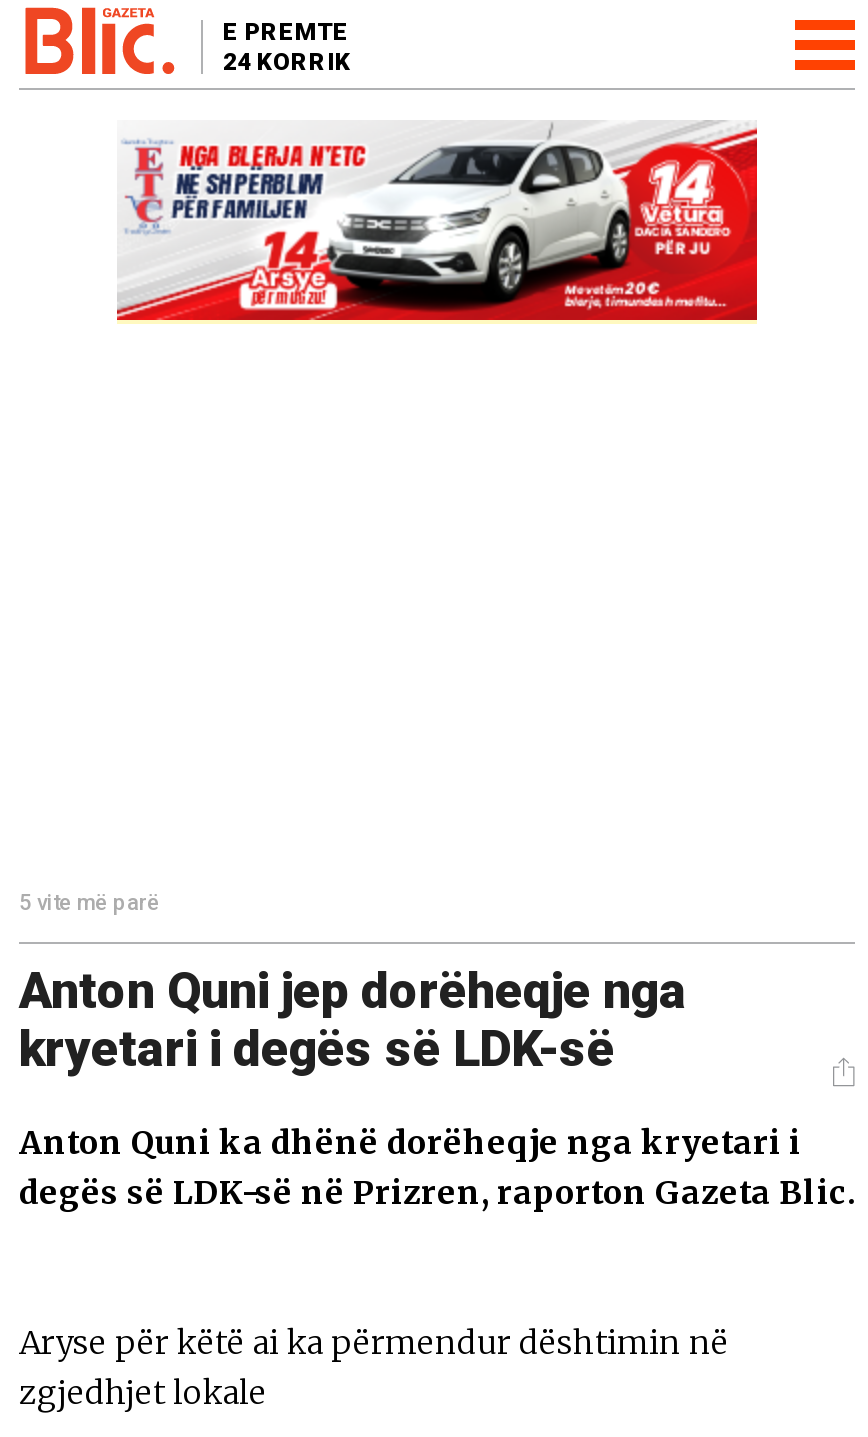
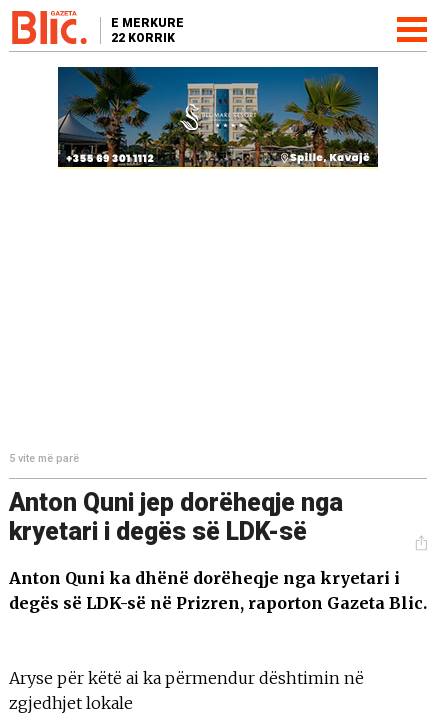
- E PREMTE
+ E MERKURE

- 24 KORRIK
+ 22 KORRIK

- [image]
+ [image]
